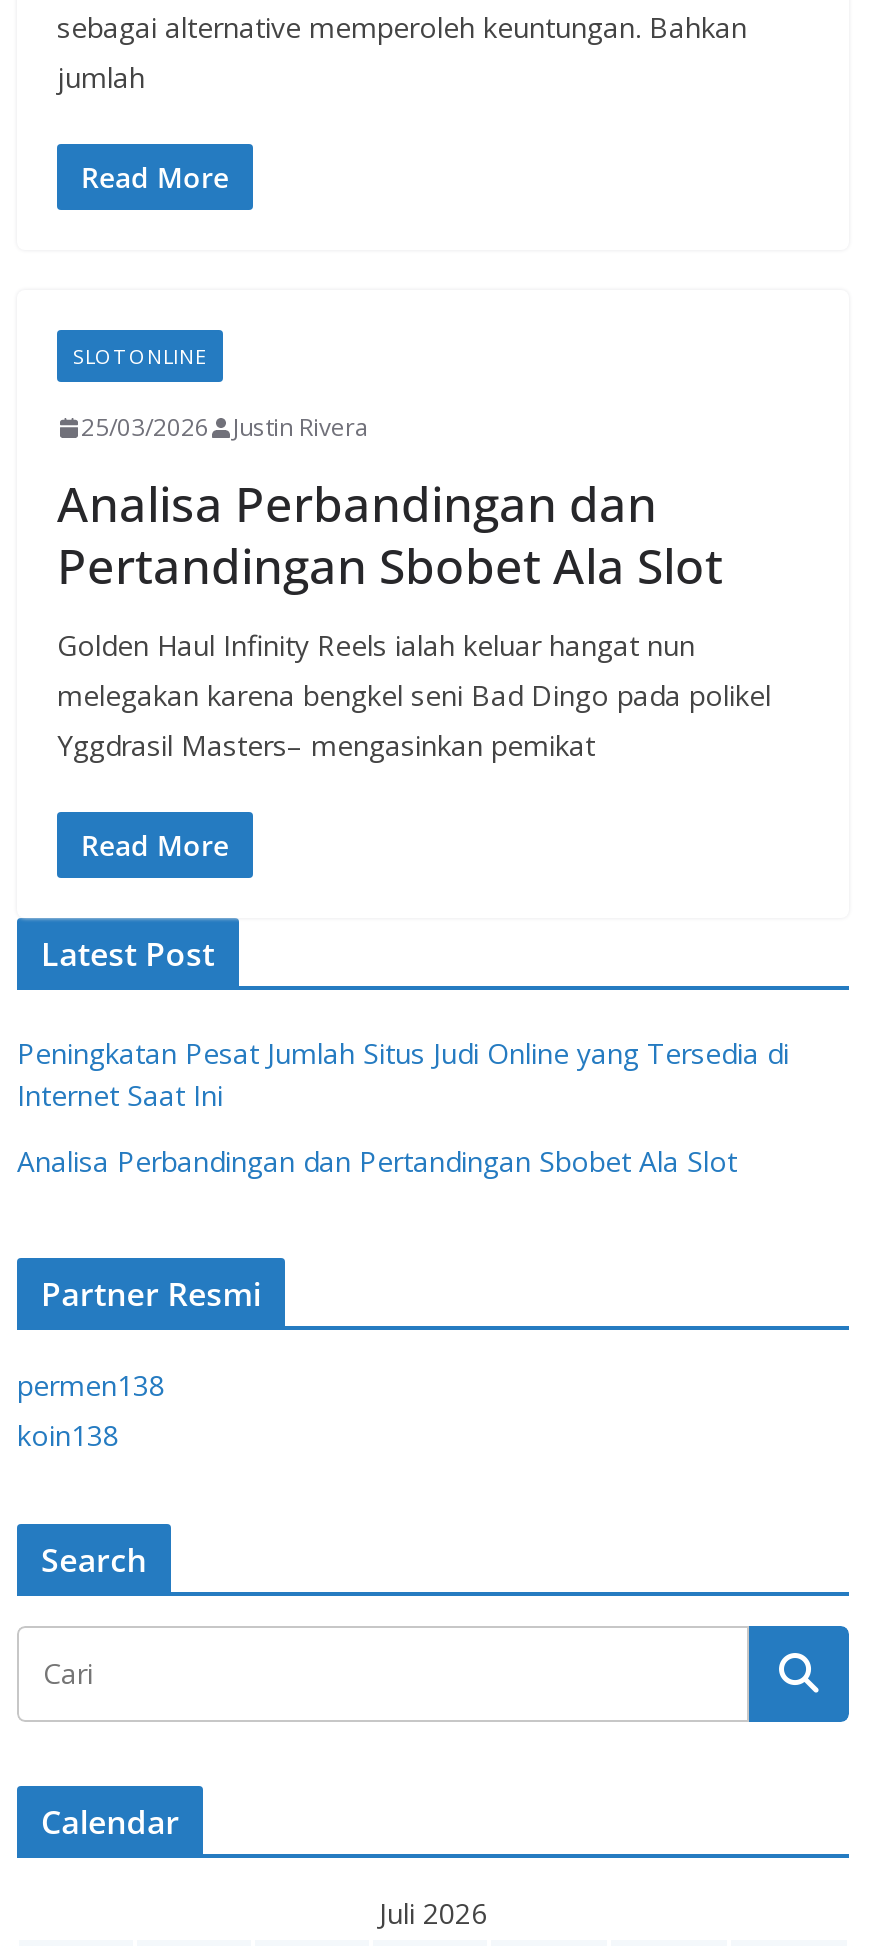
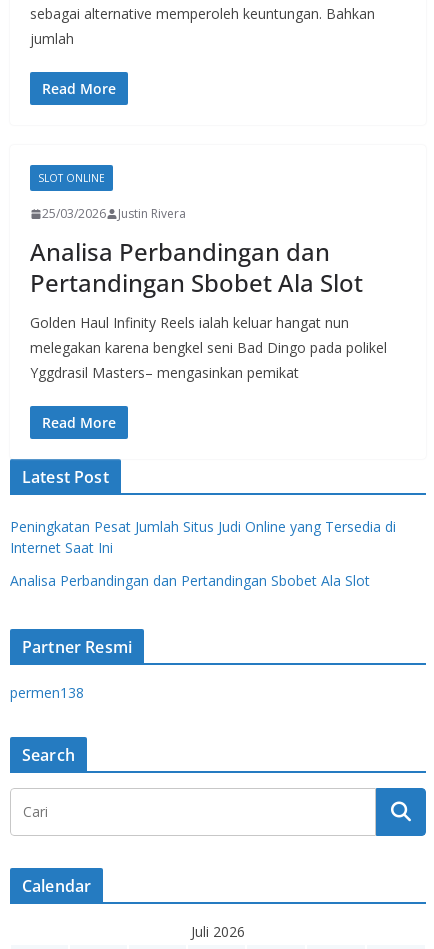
- koin138
